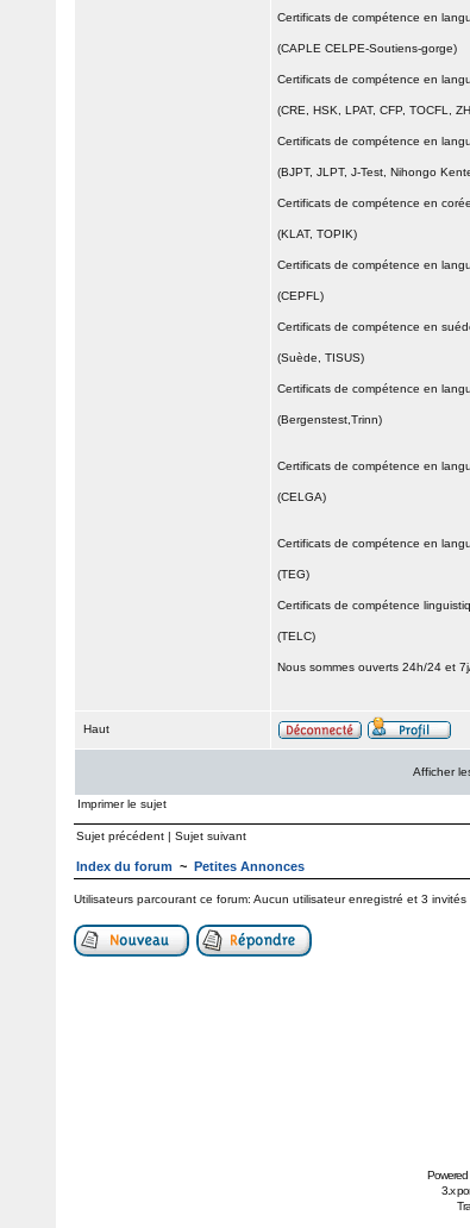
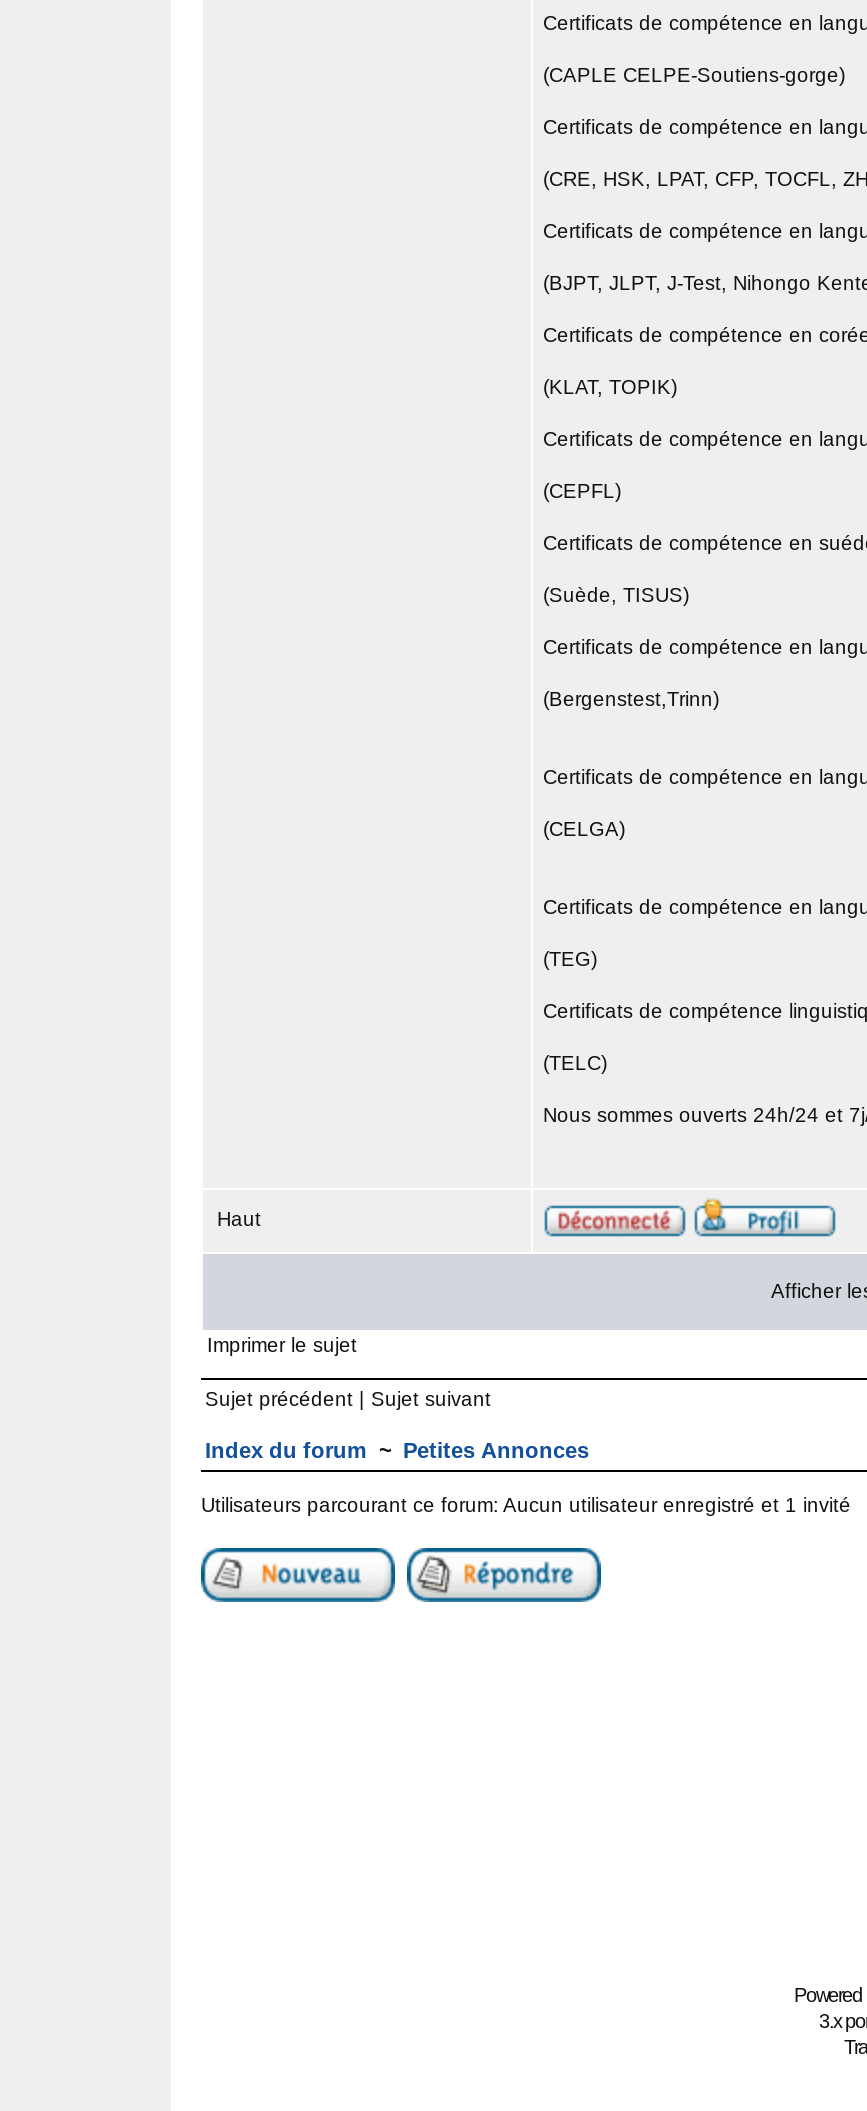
- Utilisateurs parcourant ce forum: Aucun utilisateur enregistré et 3 invités
+ Utilisateurs parcourant ce forum: Aucun utilisateur enregistré et 1 invité
